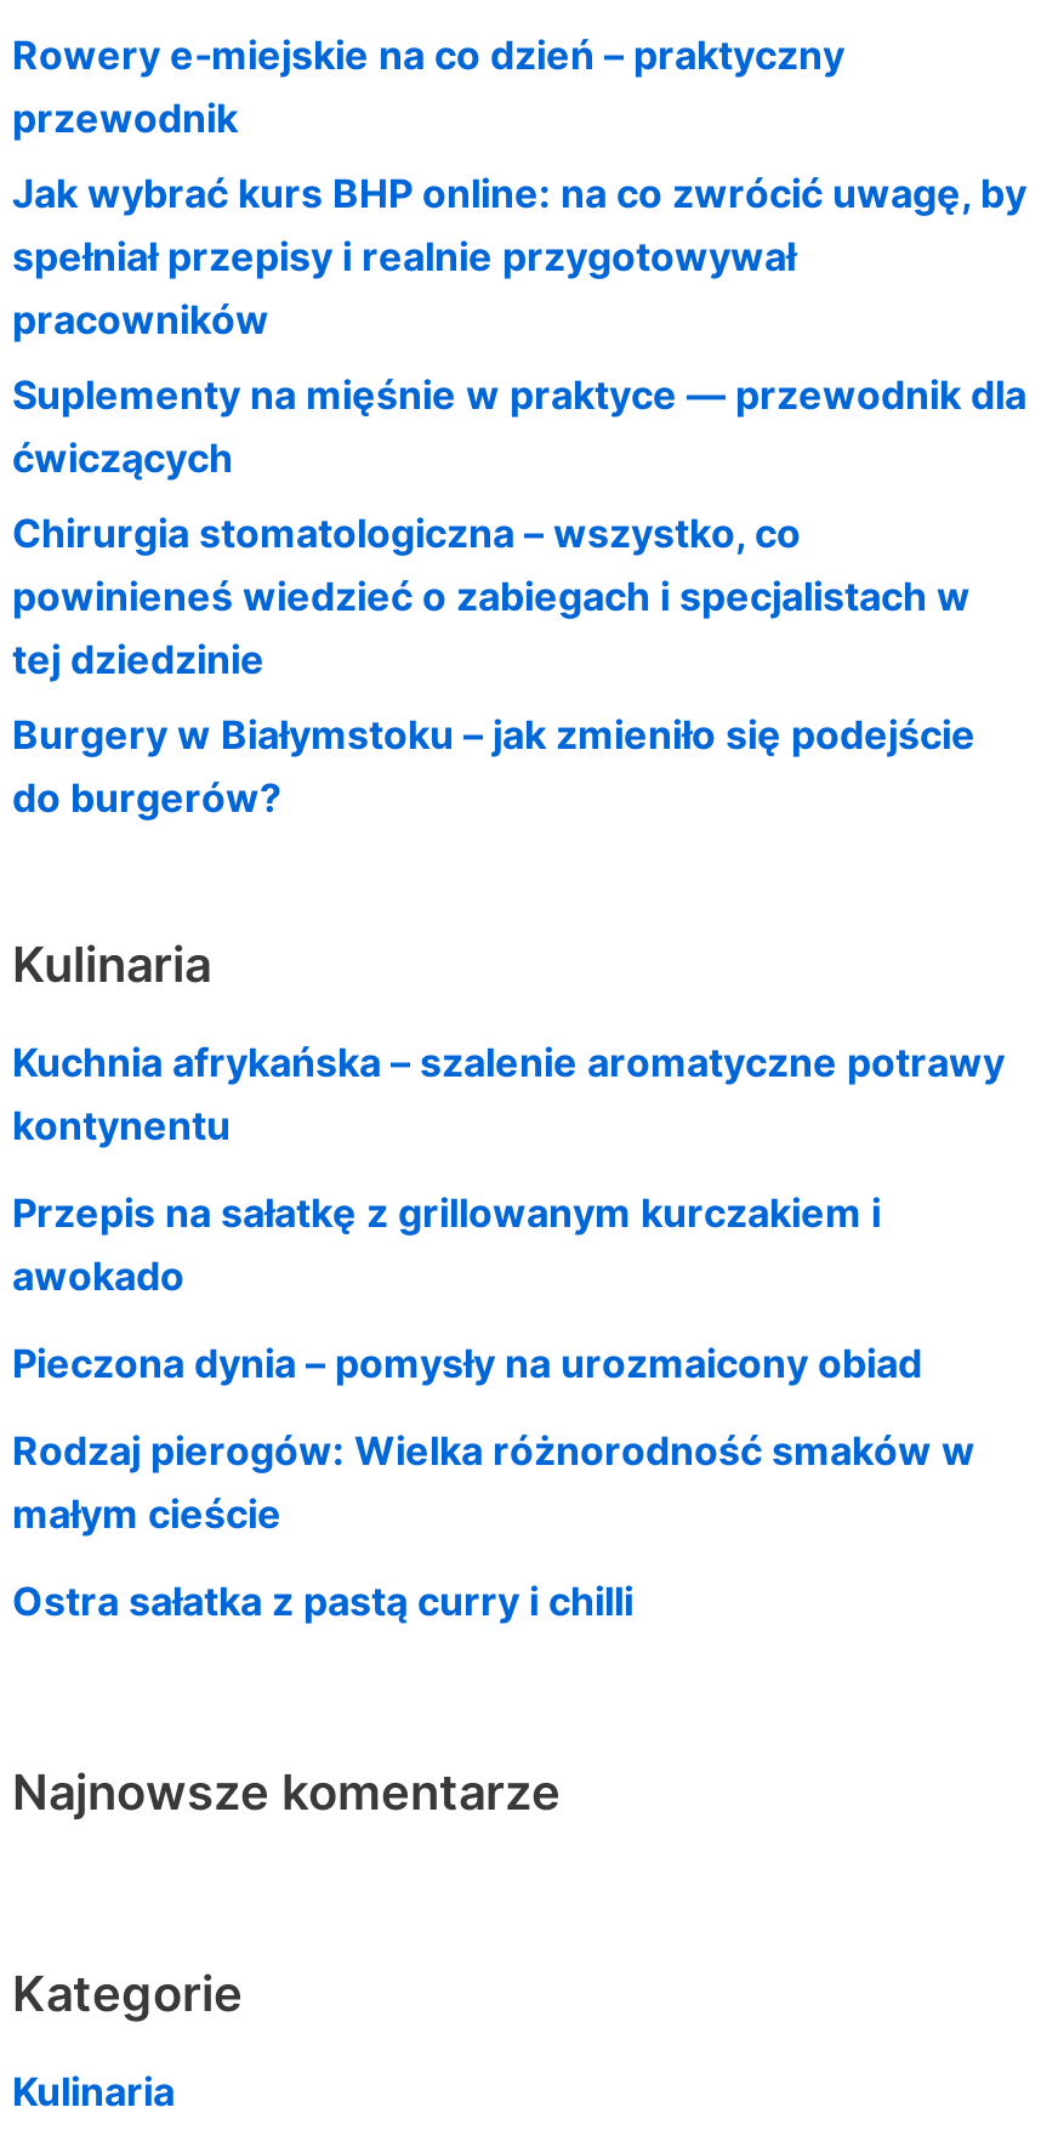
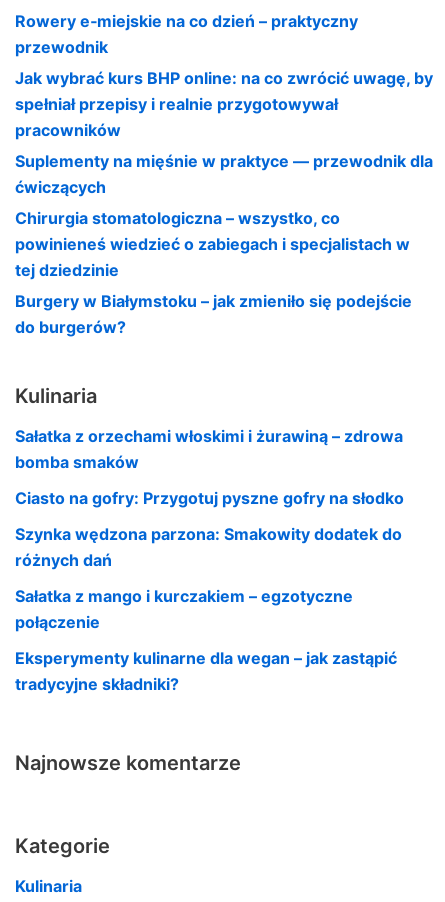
- Kuchnia afrykańska – szalenie aromatyczne potrawy
- kontynentu
+ Sałatka z orzechami włoskimi i żurawiną – zdrowa
+ bomba smaków

- Przepis na sałatkę z grillowanym kurczakiem i
- awokado
+ Ciasto na gofry: Przygotuj pyszne gofry na słodko

- Pieczona dynia – pomysły na urozmaicony obiad
+ Szynka wędzona parzona: Smakowity dodatek do
+ różnych dań

- Rodzaj pierogów: Wielka różnorodność smaków w
- małym cieście
+ Sałatka z mango i kurczakiem – egzotyczne
+ połączenie

- Ostra sałatka z pastą curry i chilli
+ Eksperymenty kulinarne dla wegan – jak zastąpić
+ tradycyjne składniki?
